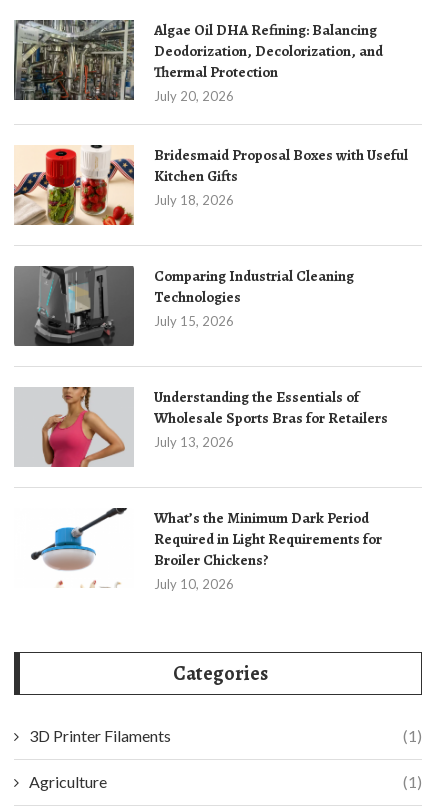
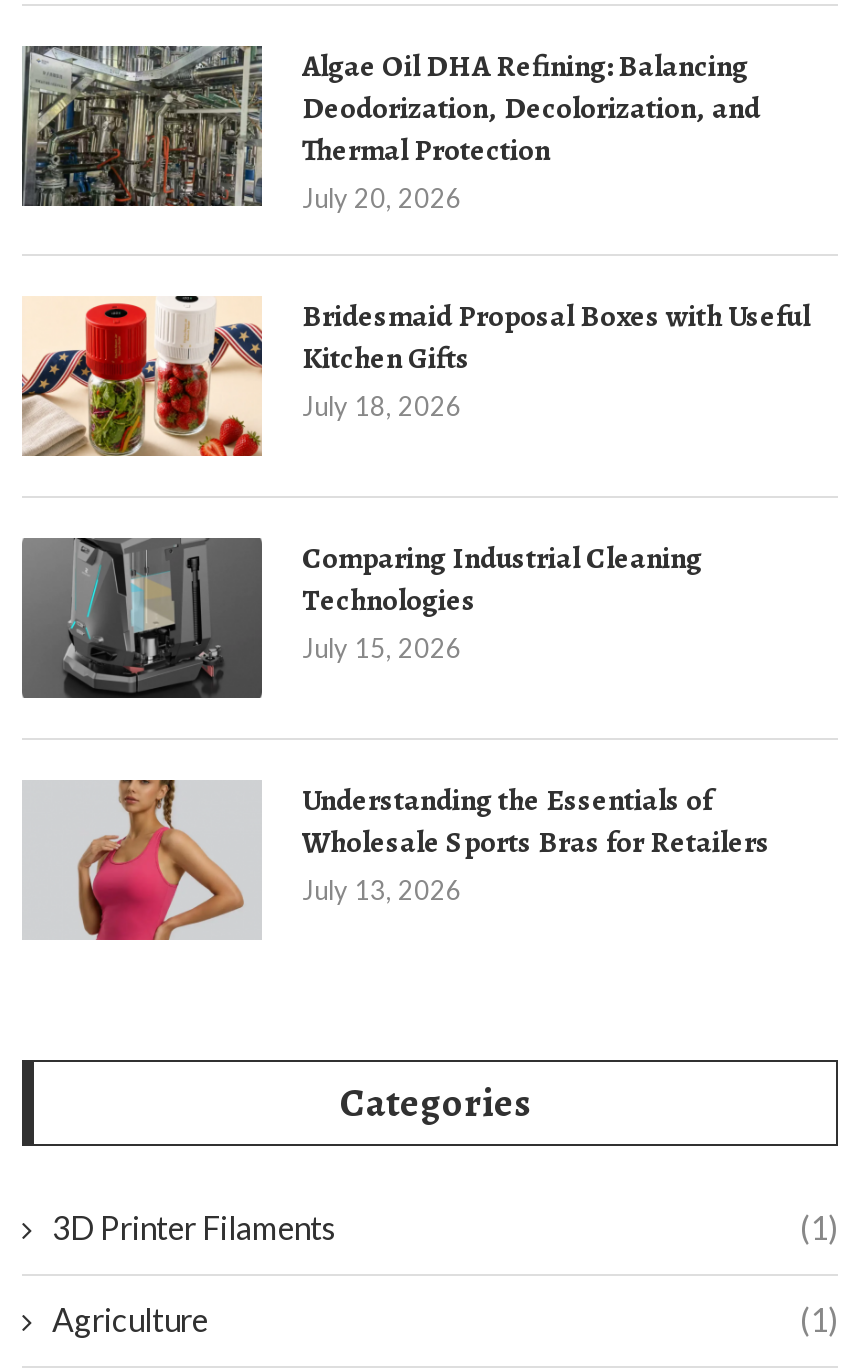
- [image]
- What’s the Minimum Dark Period
- Required in Light Requirements for
- Broiler Chickens?
- July 10, 2026
